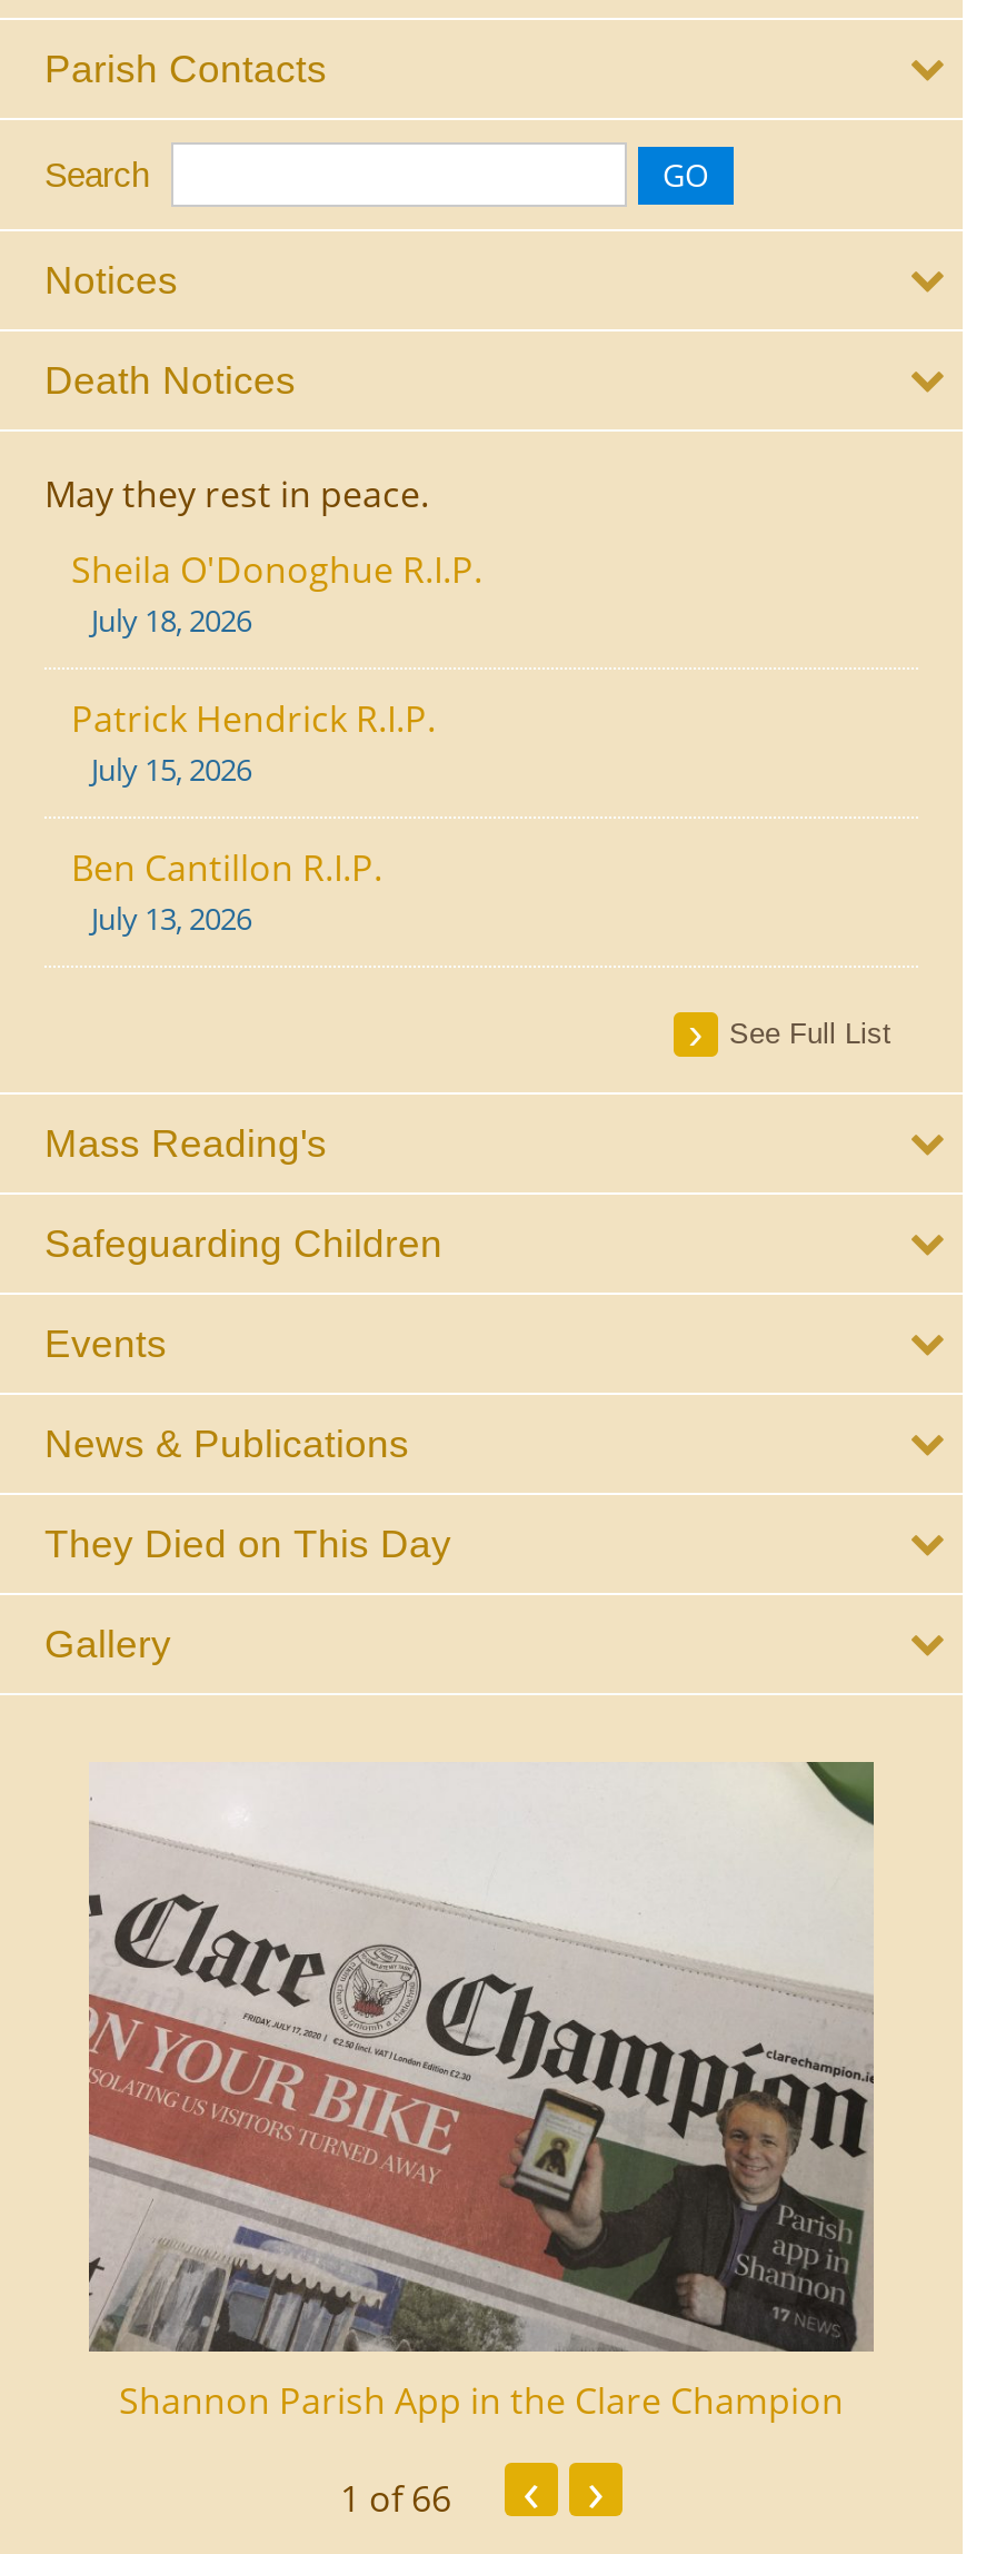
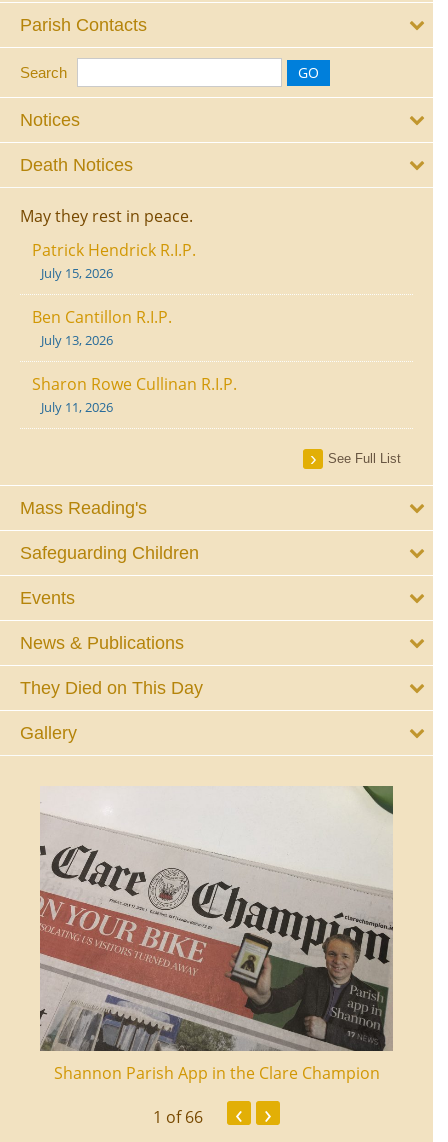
- Sheila O'Donoghue R.I.P.
- July 18, 2026

moved up: Patrick Hendrick R.I.P. | July 15, 2026 | Ben Cantillon R.I.P. | July 13, 2026

+ Sharon Rowe Cullinan R.I.P.
+ July 11, 2026
